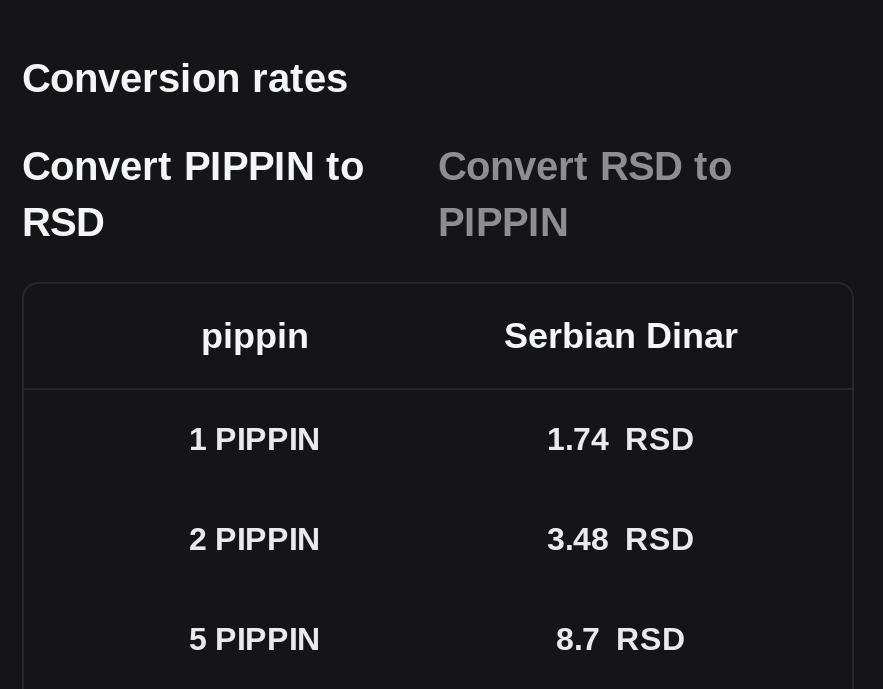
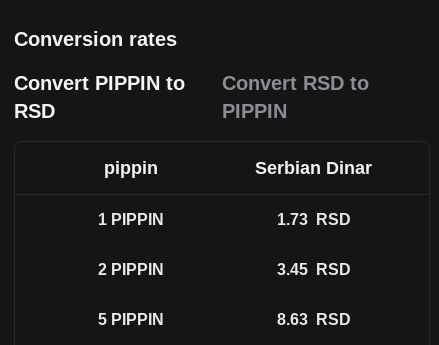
- 1.74 RSD
+ 1.73 RSD

- 3.48 RSD
+ 3.45 RSD

- 8.7 RSD
+ 8.63 RSD
